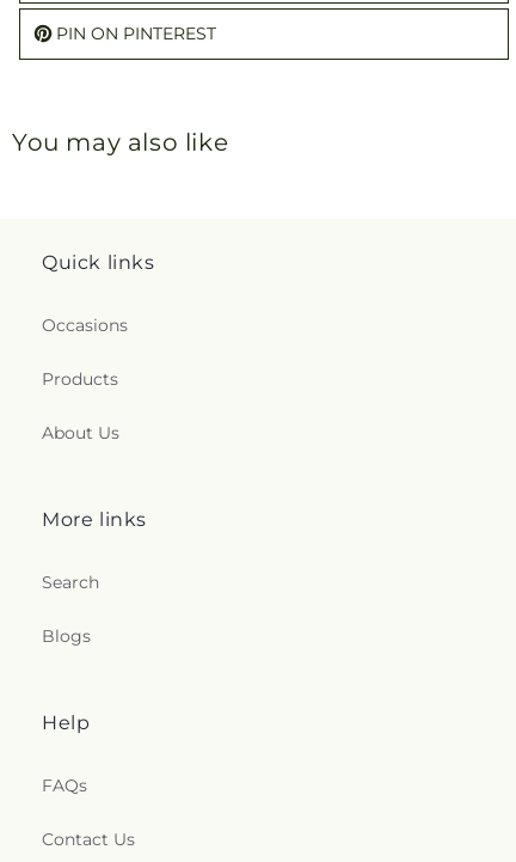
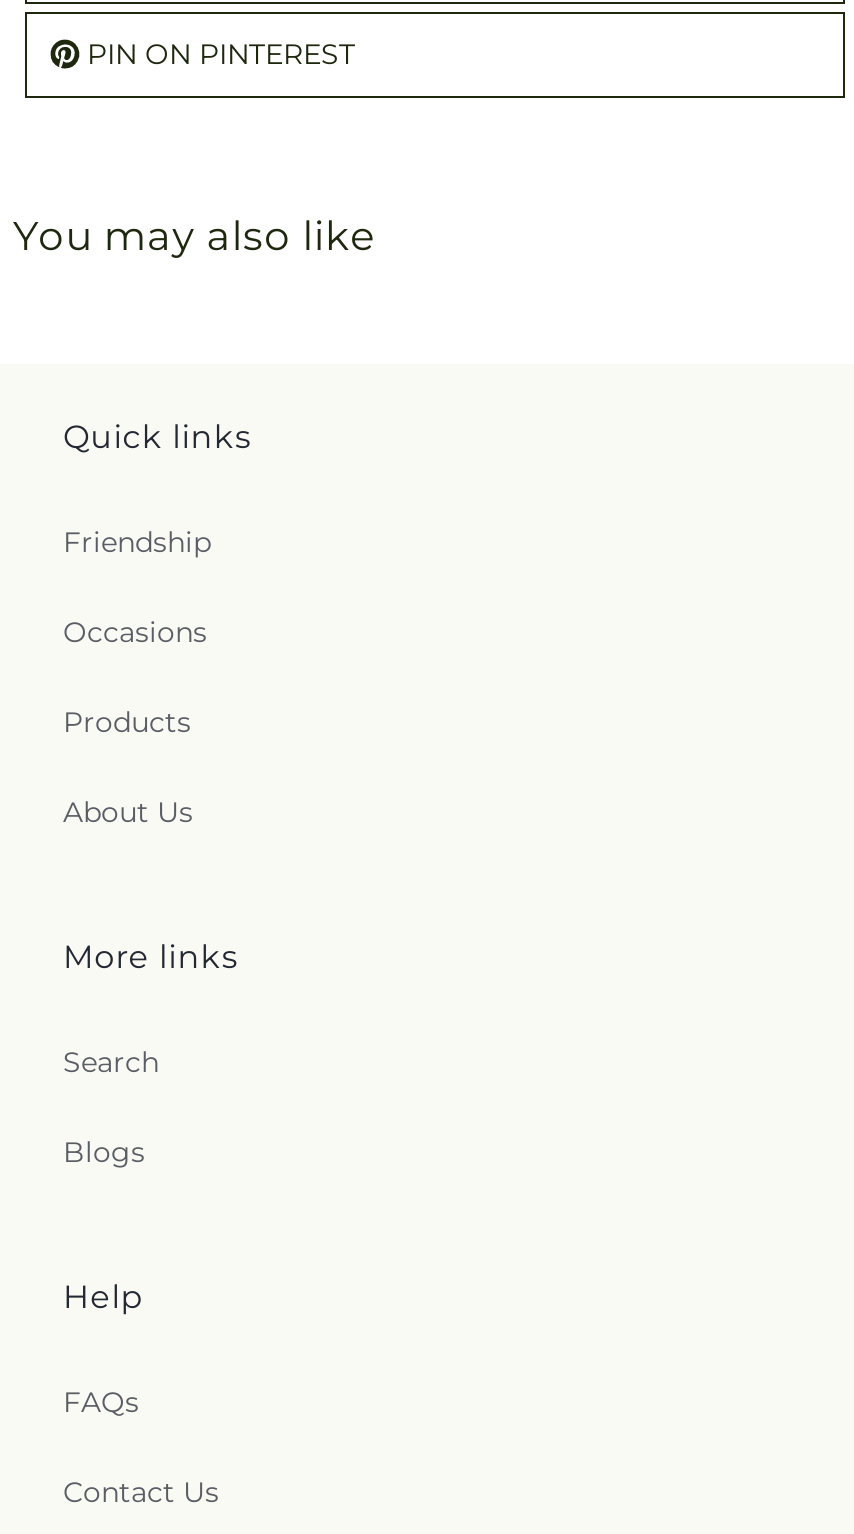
+ Friendship
